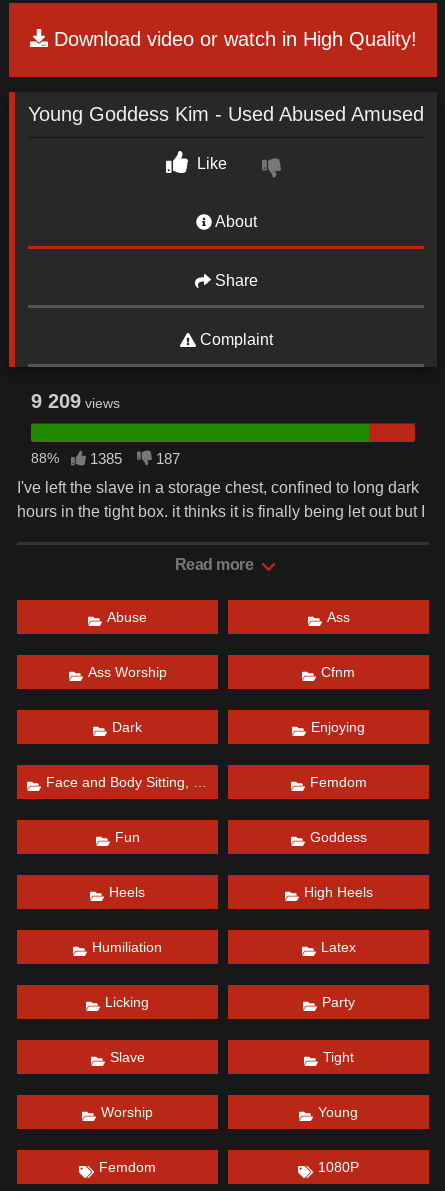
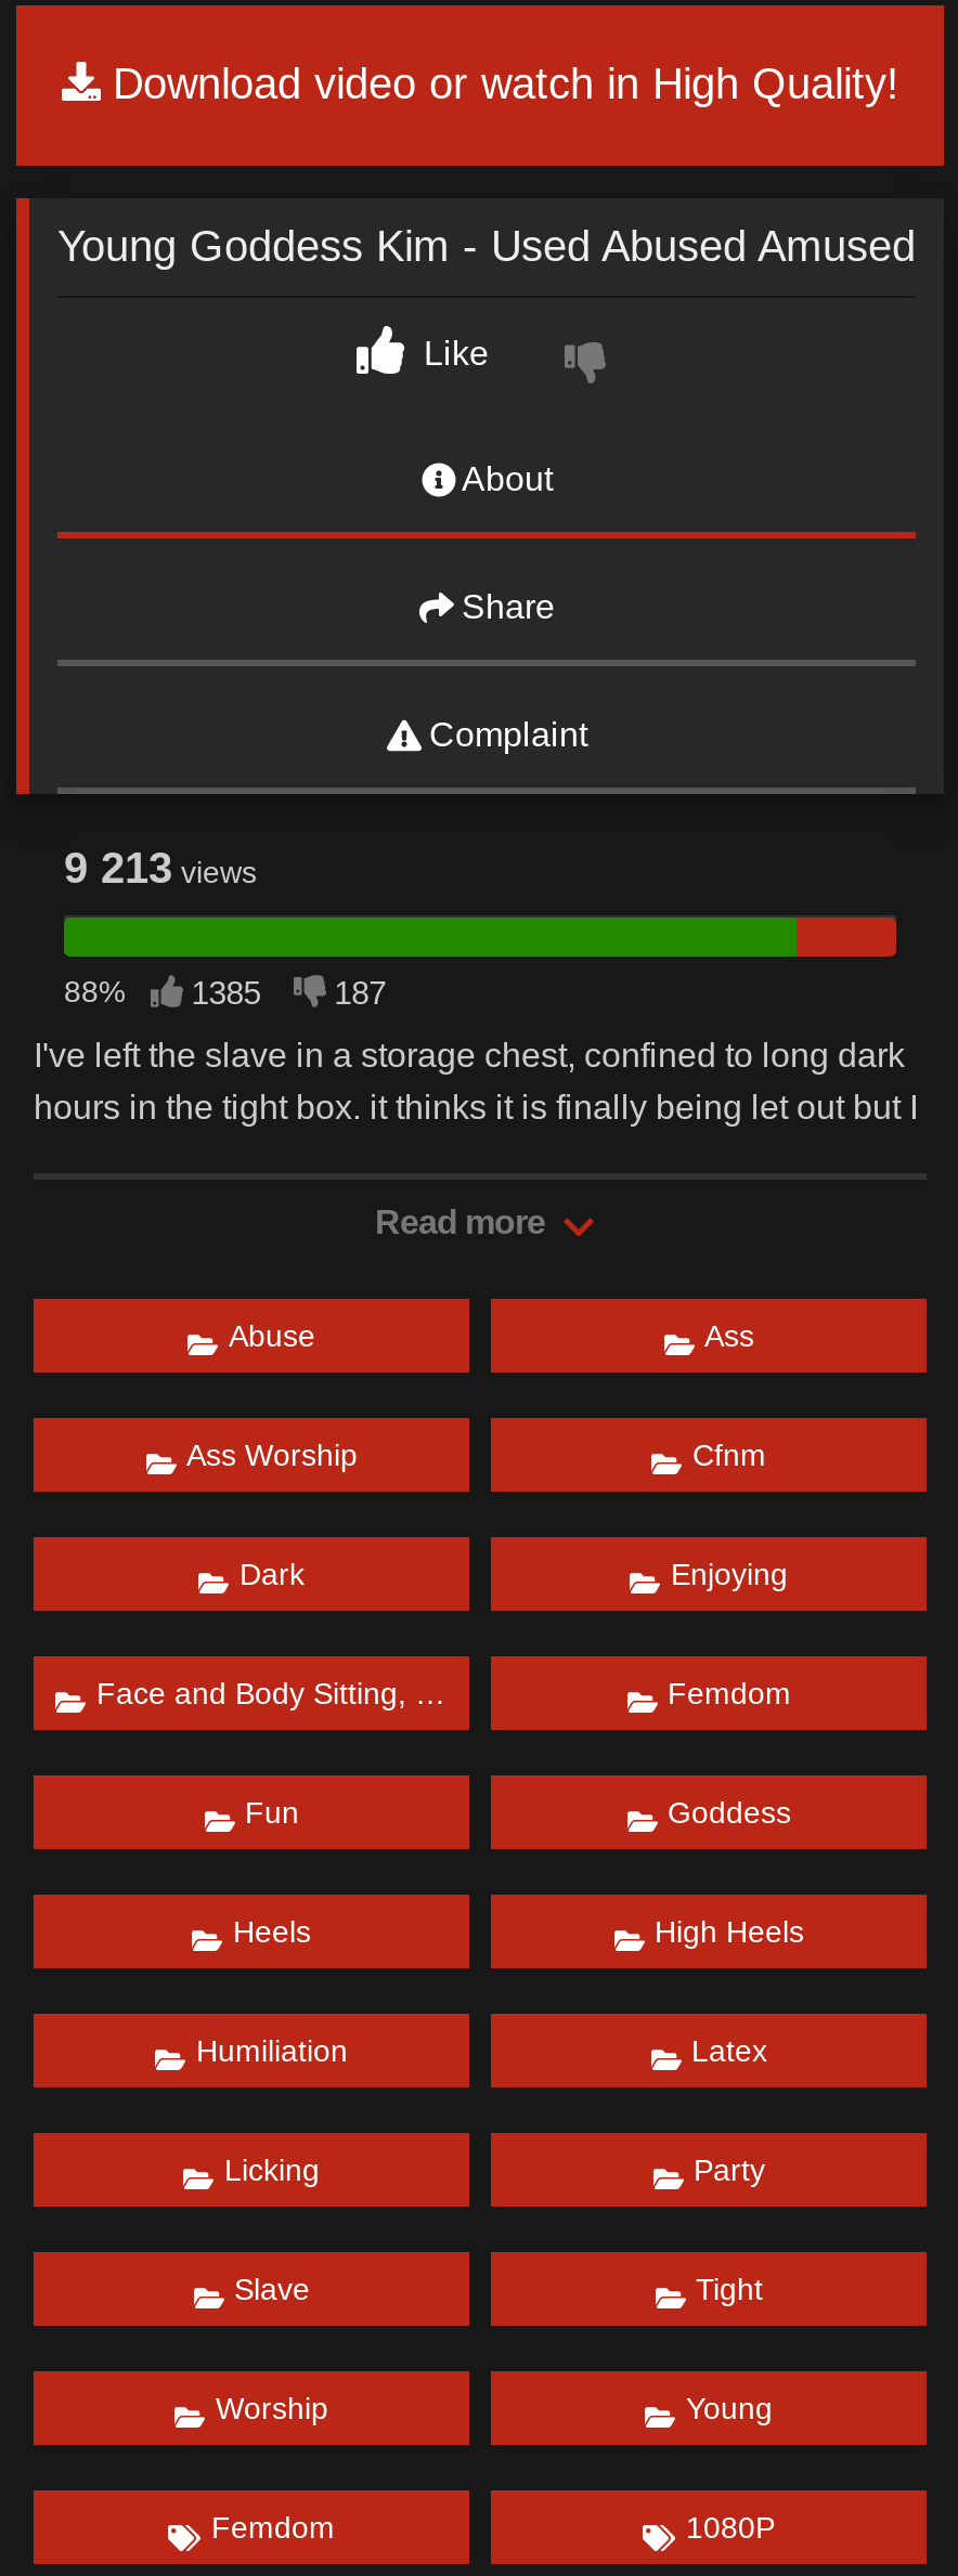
- 9 209 views
+ 9 213 views
